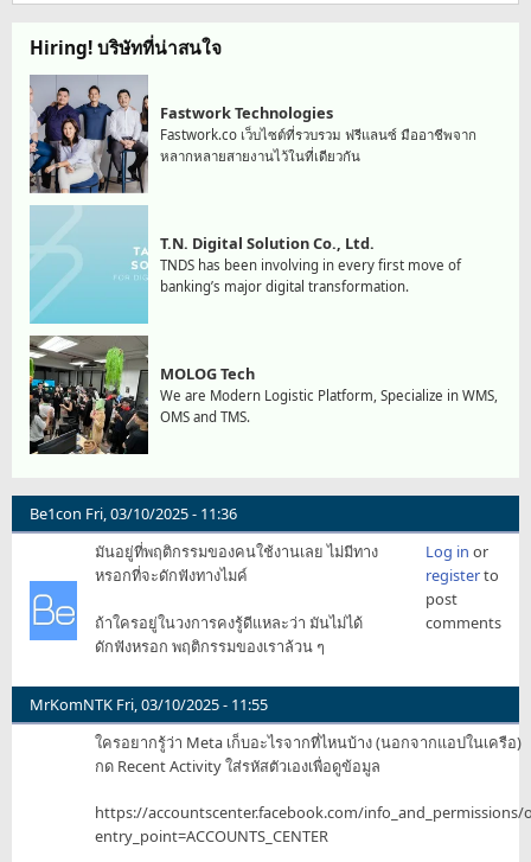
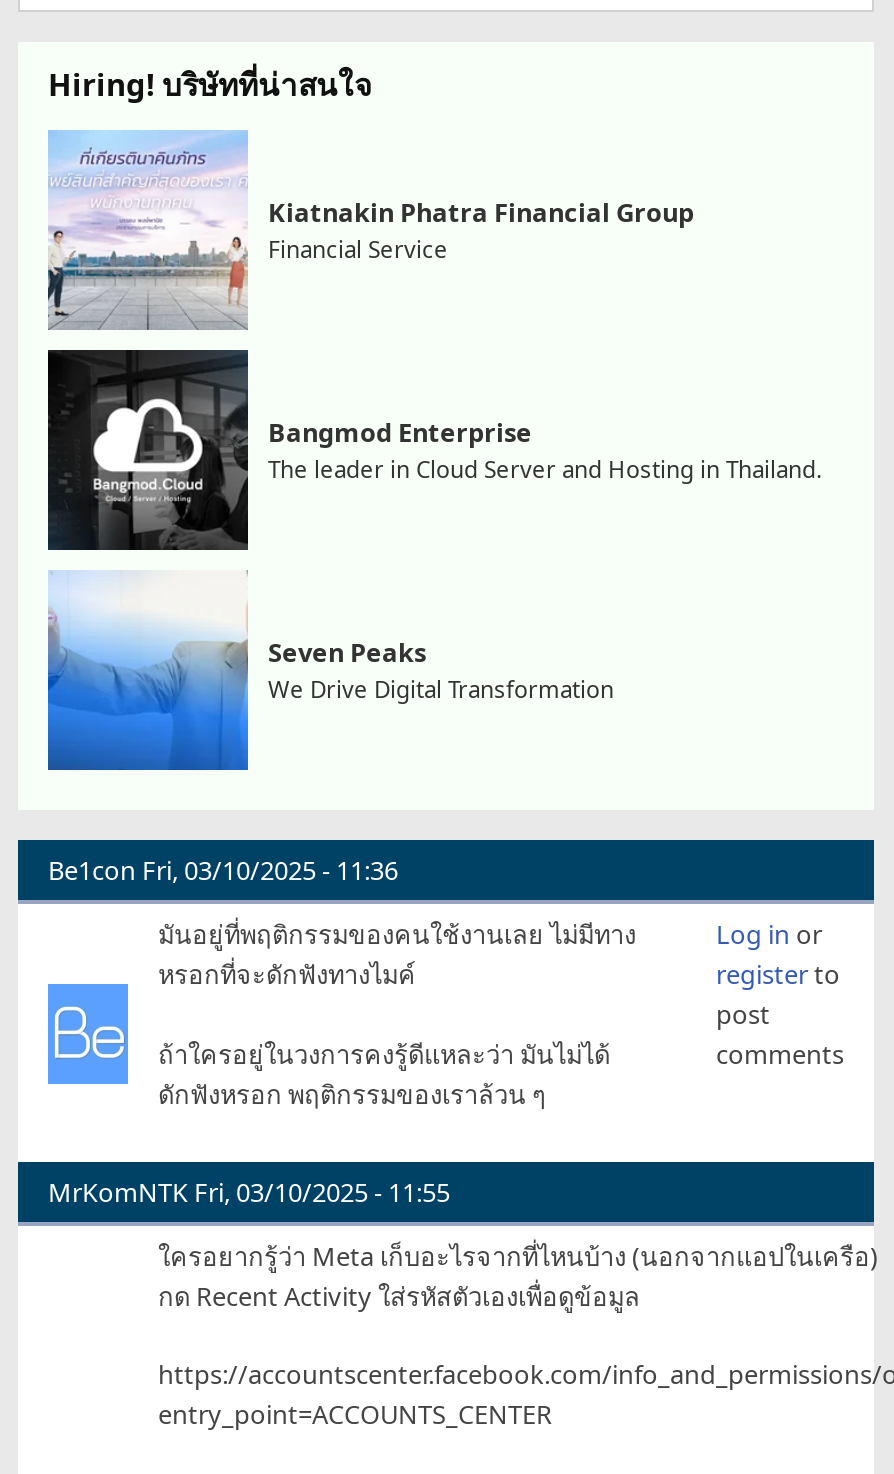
- [image]
- Fastwork Technologies
- Fastwork.co เว็บไซต์ที่รวบรวม ฟรีแลนซ์ มืออาชีพจาก
- หลากหลายสายงานไว้ในที่เดียวกัน
+ [image]
+ Kiatnakin Phatra Financial Group
+ Financial Service

- [image]
- T.N. Digital Solution Co., Ltd.
- TNDS has been involving in every first move of
- banking’s major digital transformation.
+ [image]
+ Bangmod Enterprise
+ The leader in Cloud Server and Hosting in Thailand.

- [image]
- MOLOG Tech
- We are Modern Logistic Platform, Specialize in WMS,
- OMS and TMS.
+ [image]
+ Seven Peaks
+ We Drive Digital Transformation
